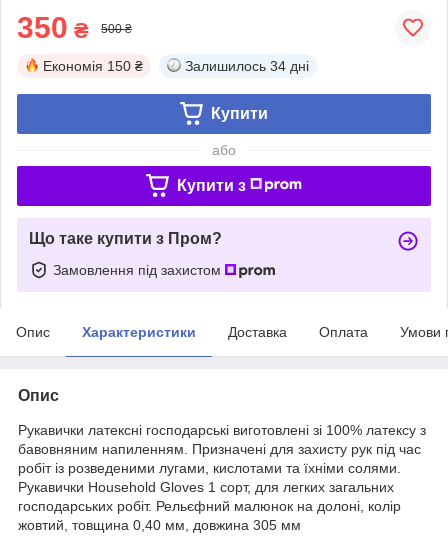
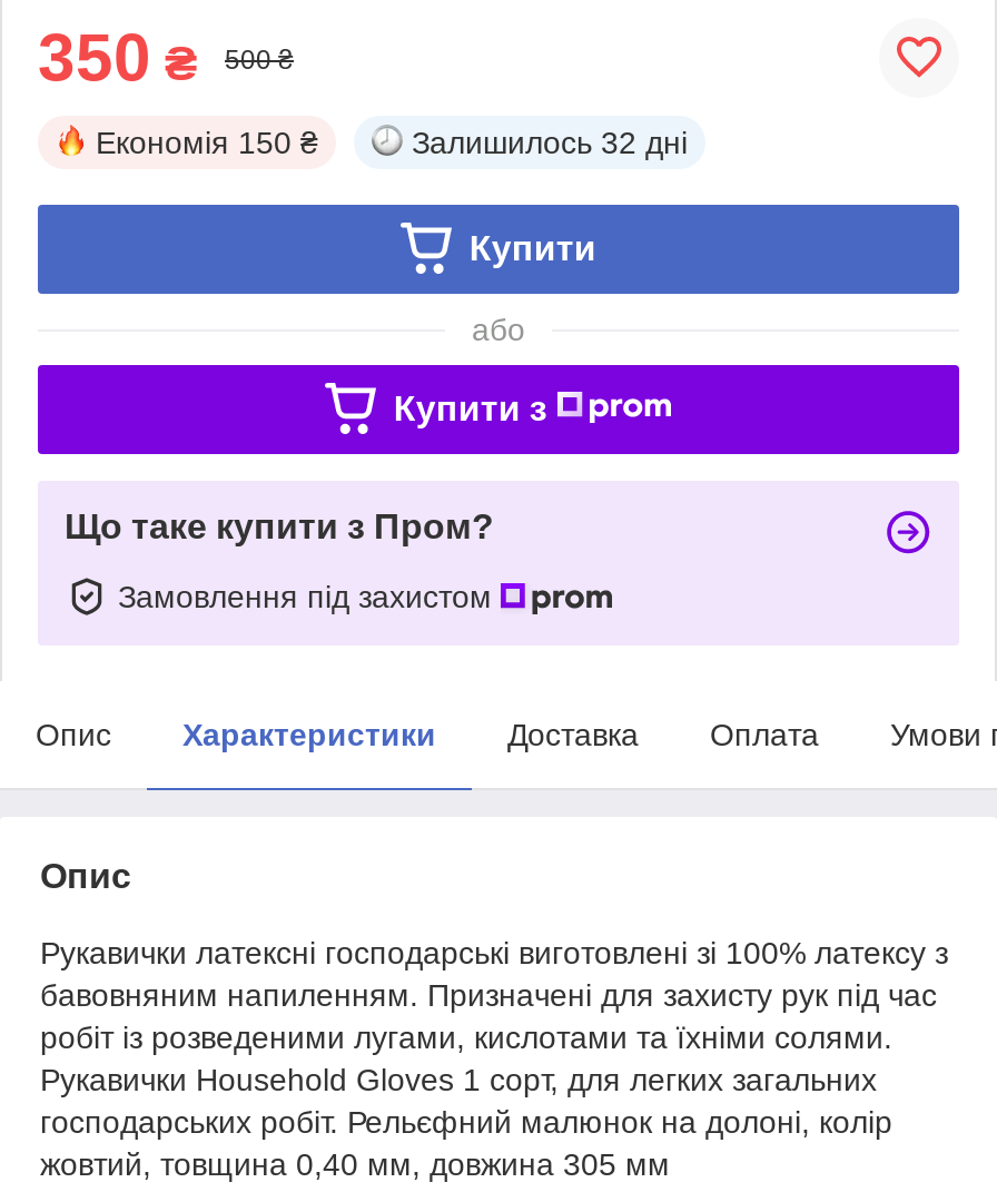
- Залишилось 34 дні
+ Залишилось 32 дні
